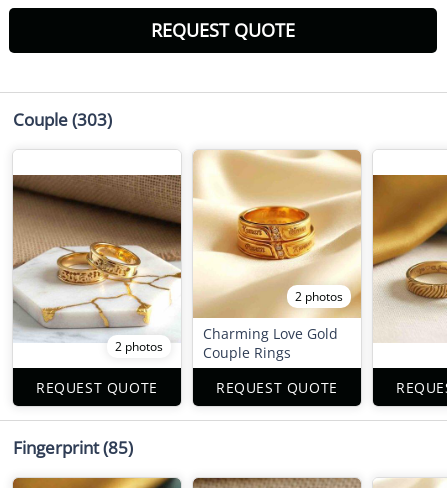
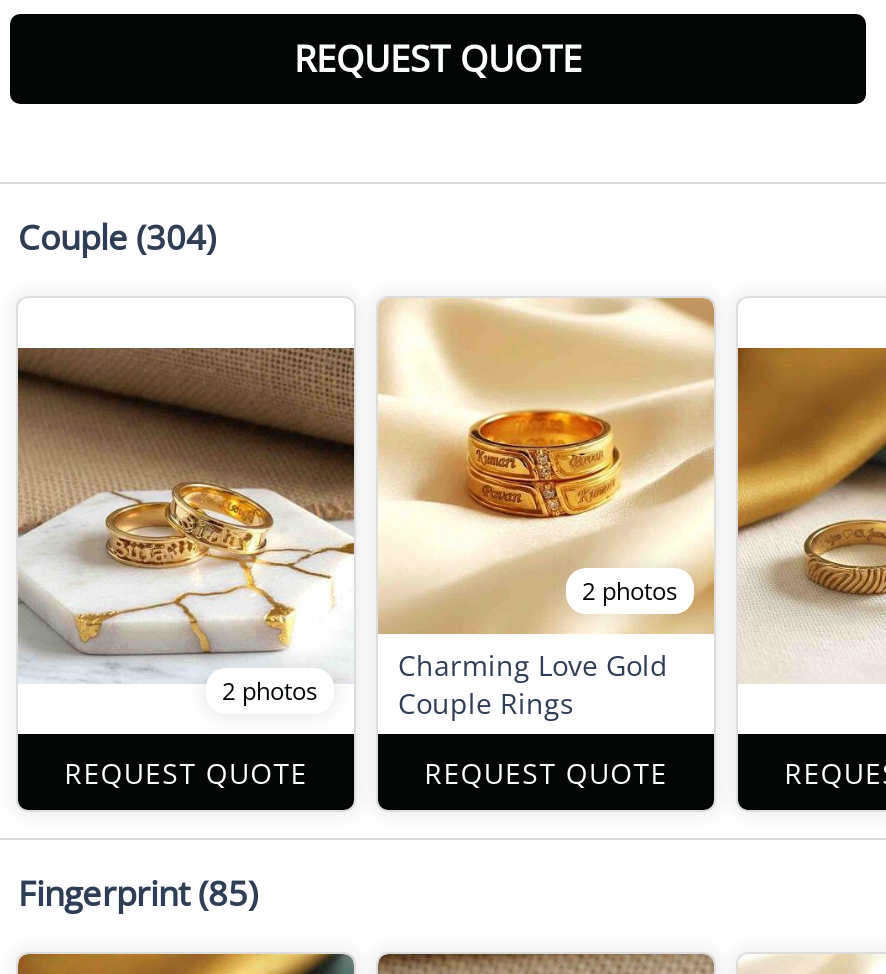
- Couple (303)
+ Couple (304)
